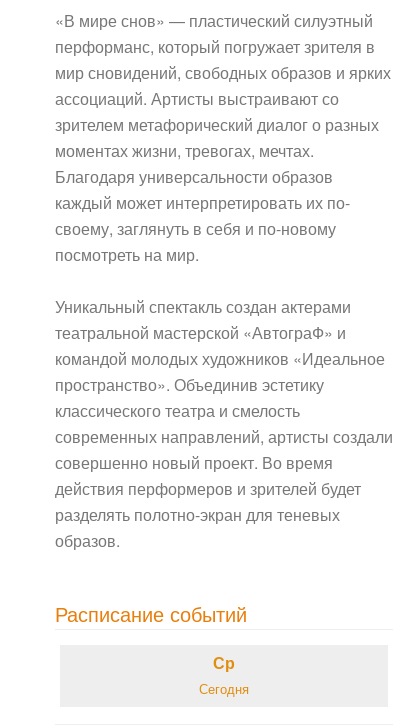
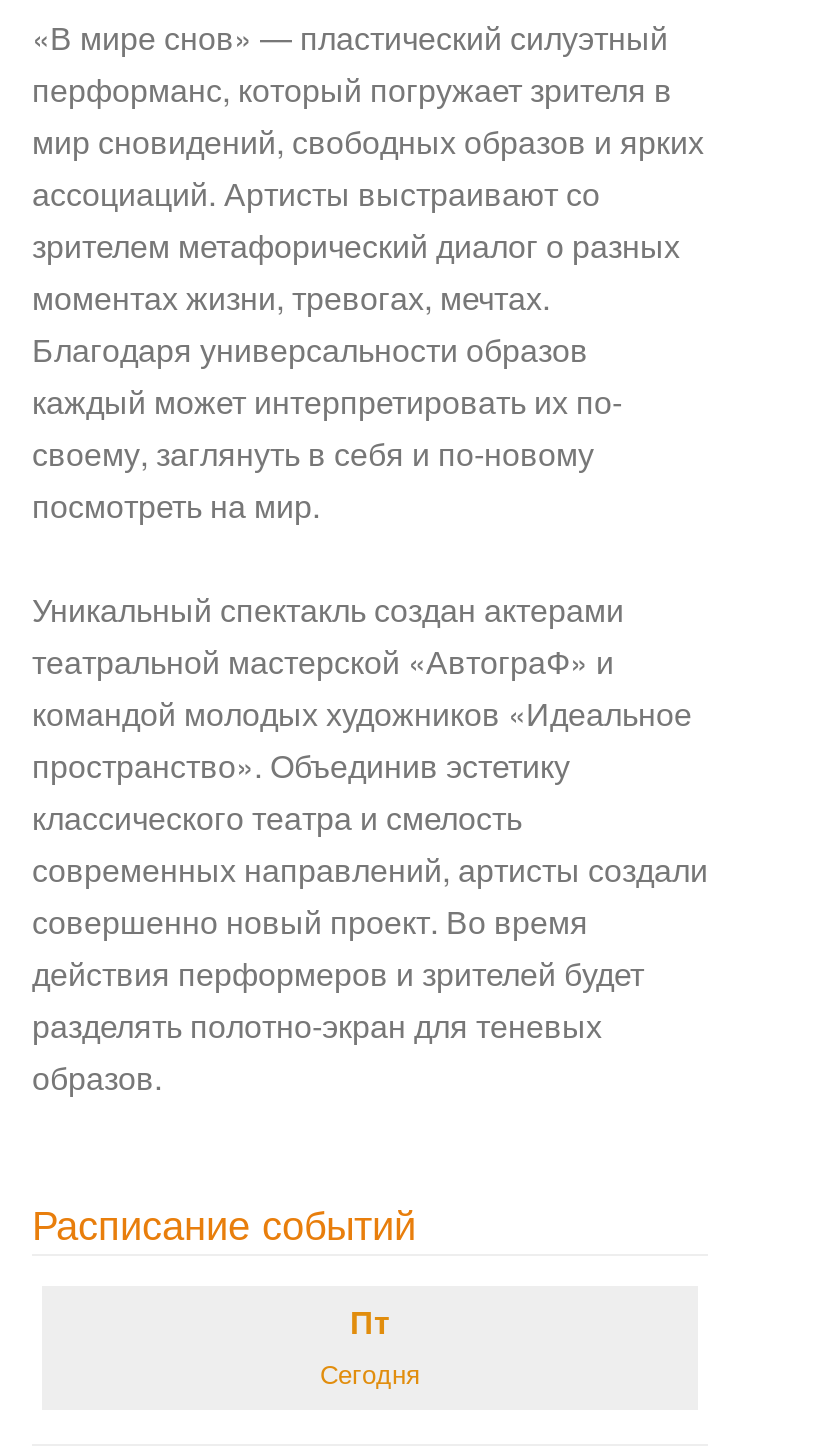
- Ср
+ Пт
